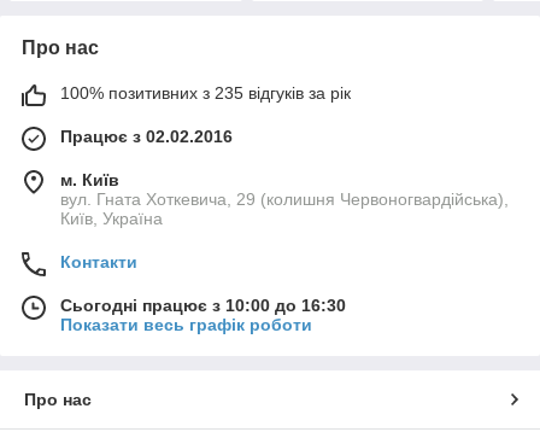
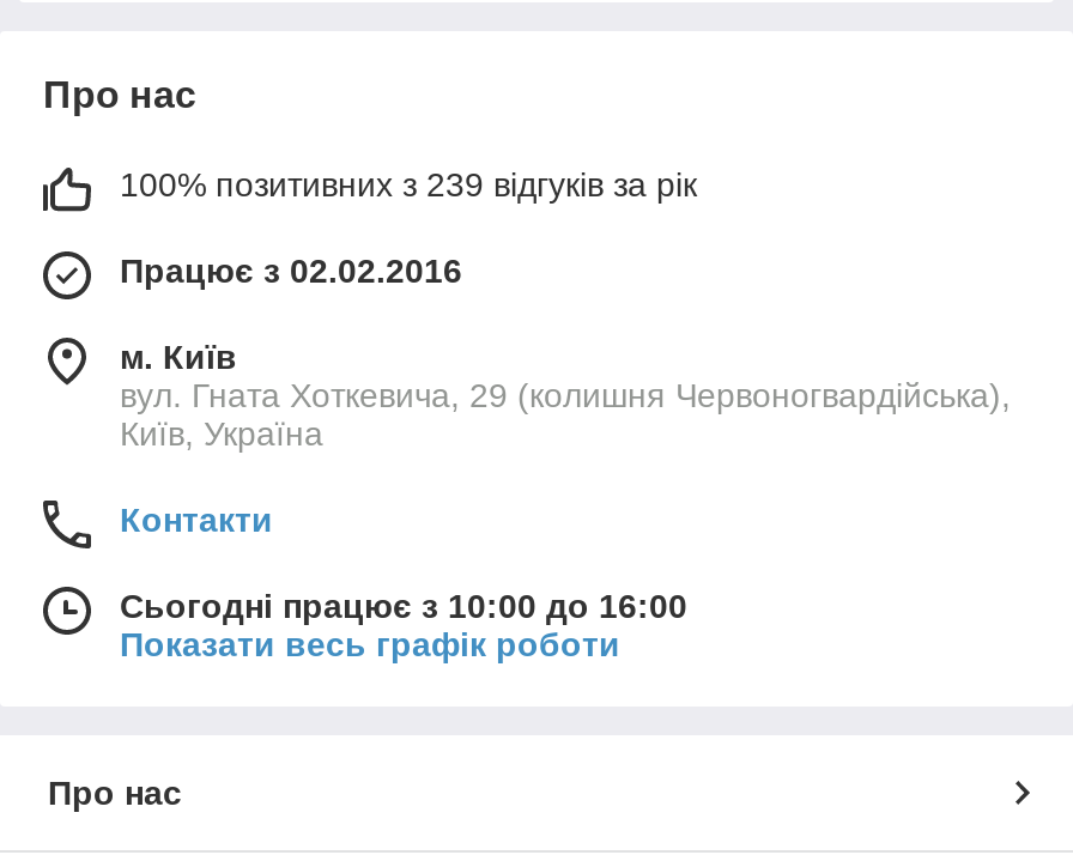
- 100% позитивних з 235 відгуків за рік
+ 100% позитивних з 239 відгуків за рік

- Сьогодні працює з 10:00 до 16:30
+ Сьогодні працює з 10:00 до 16:00
